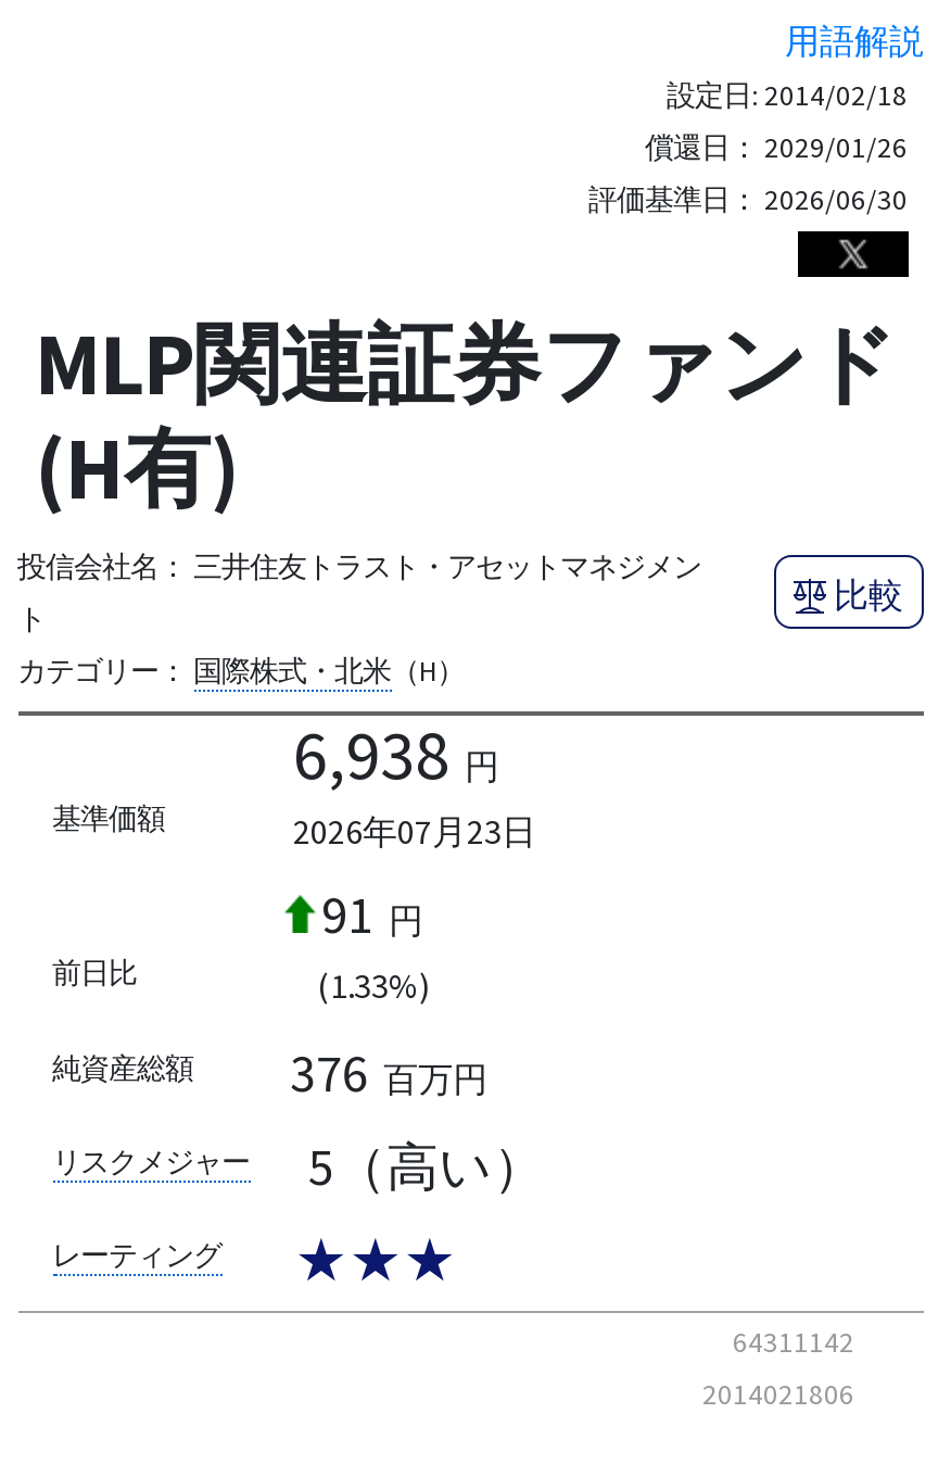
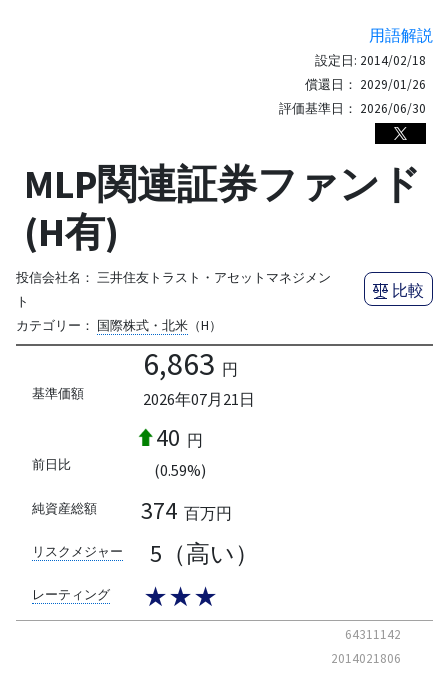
- 6,938 円
+ 6,863 円

- 2026年07月23日
+ 2026年07月21日

- 91 円
+ 40 円

- (1.33%)
+ (0.59%)

- 376 百万円
+ 374 百万円
